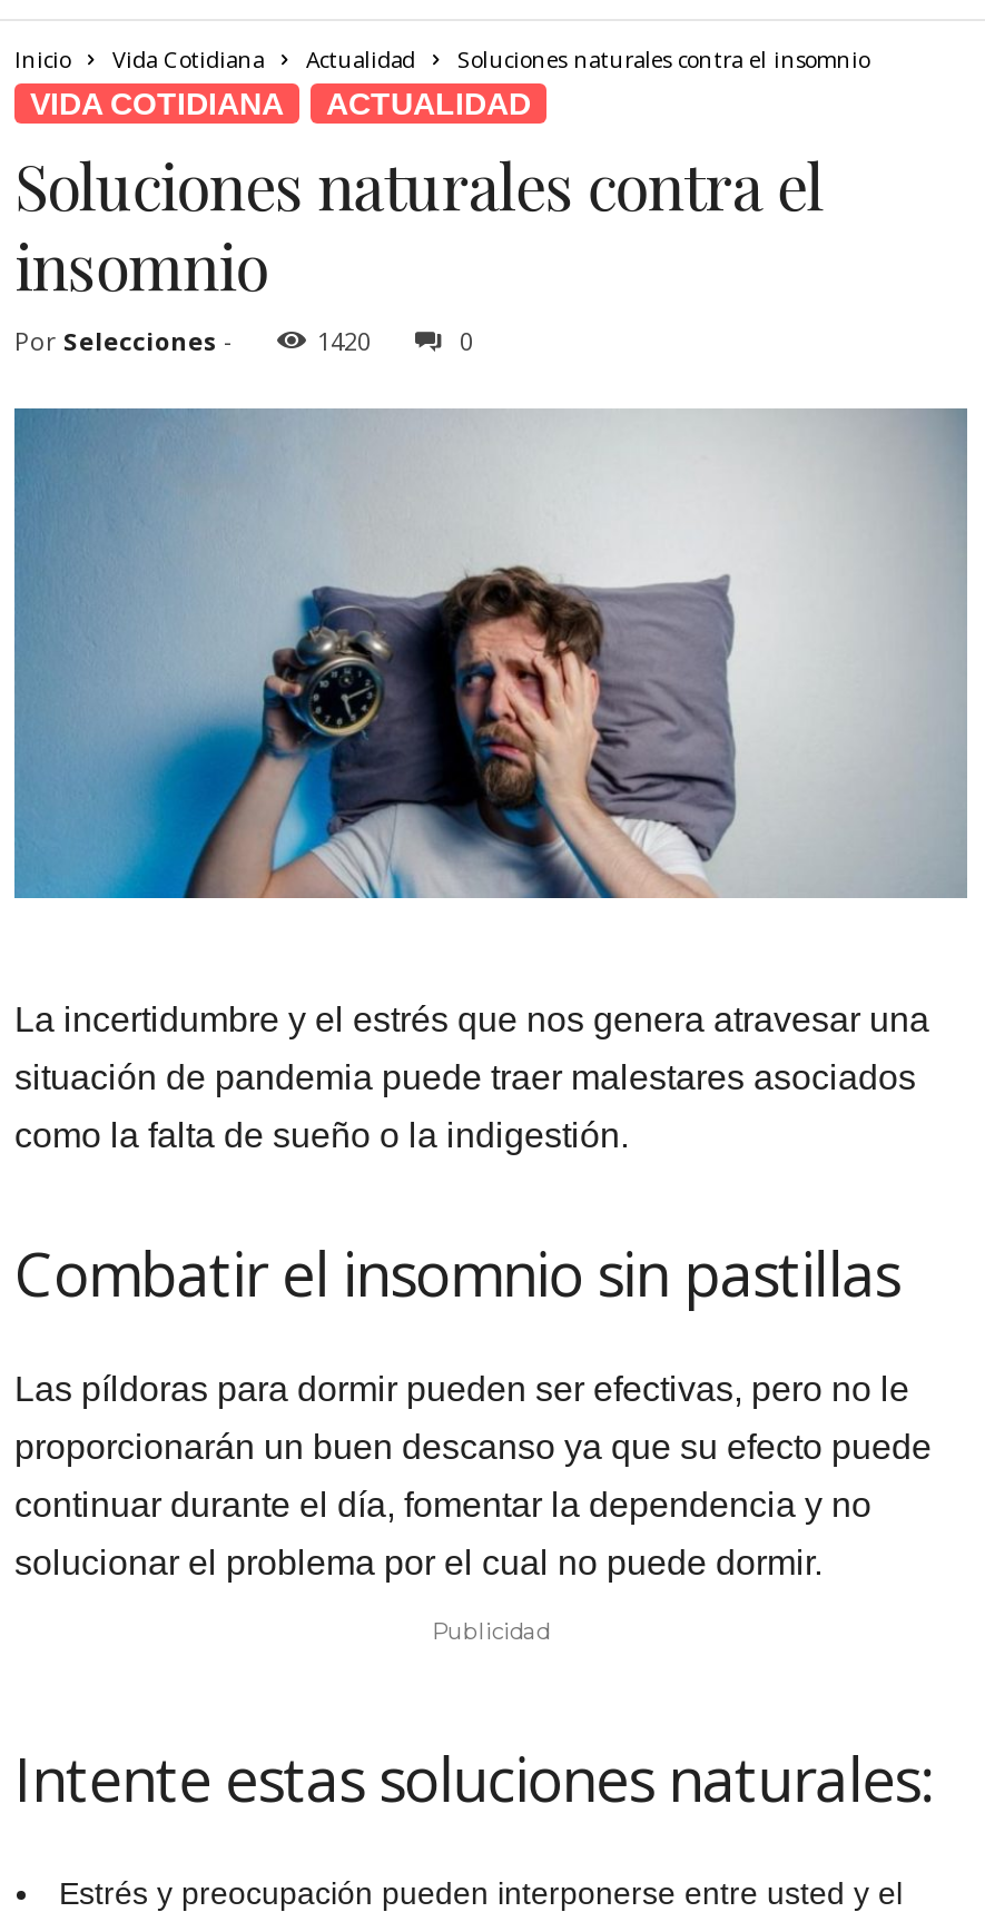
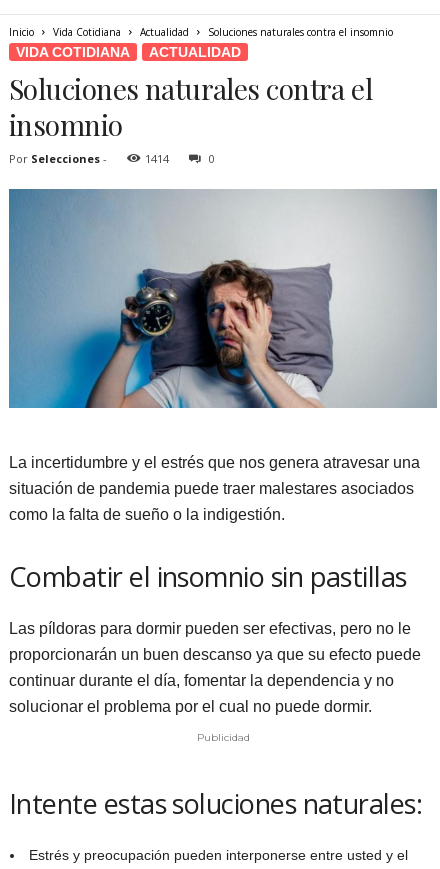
- 1420
+ 1414
